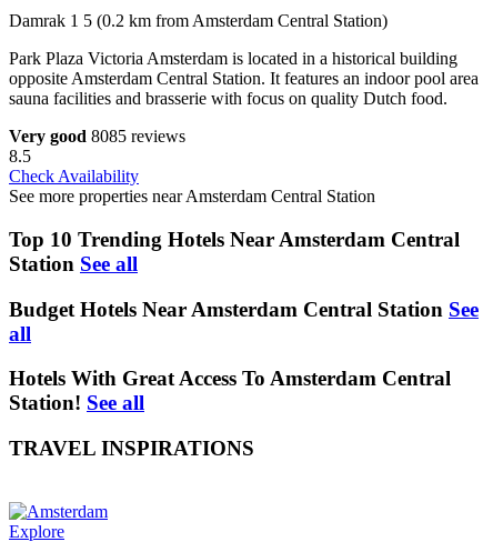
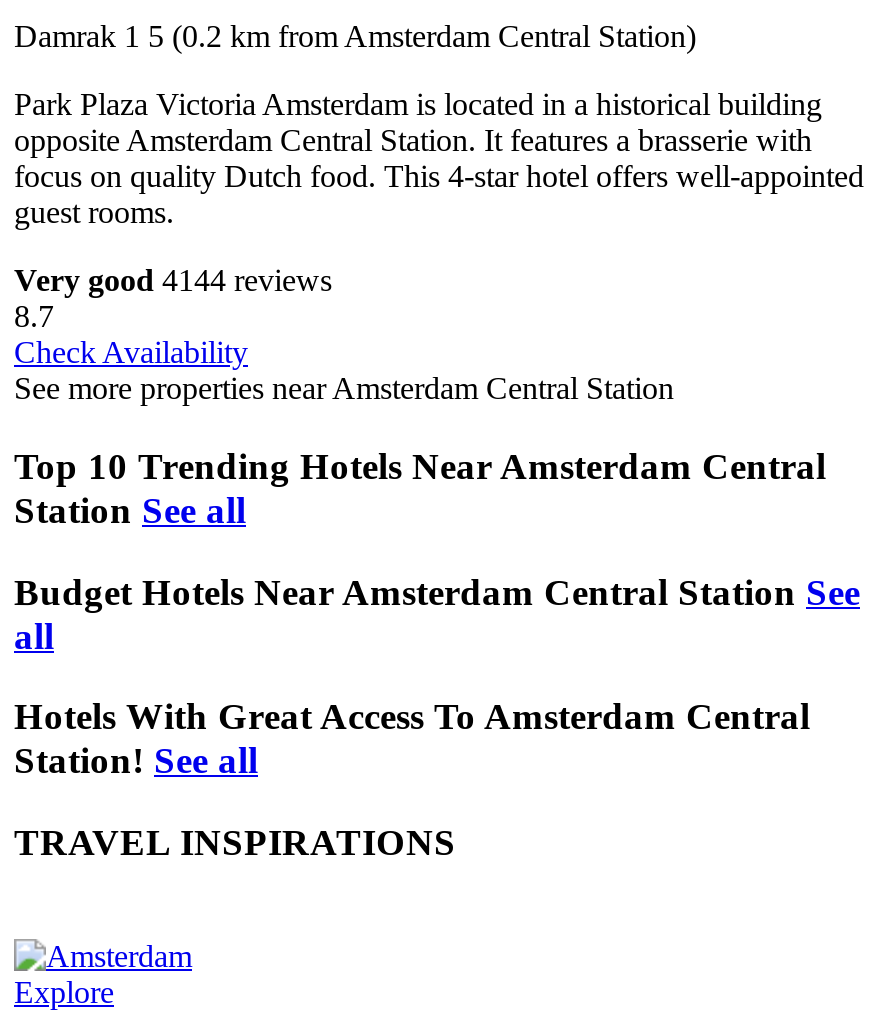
- opposite Amsterdam Central Station. It features an indoor pool area
- sauna facilities and brasserie with focus on quality Dutch food.
+ opposite Amsterdam Central Station. It features a brasserie with
+ focus on quality Dutch food. This 4-star hotel offers well-appointed
+ guest rooms.

- Very good 8085 reviews
- 8.5
+ Very good 4144 reviews
+ 8.7
